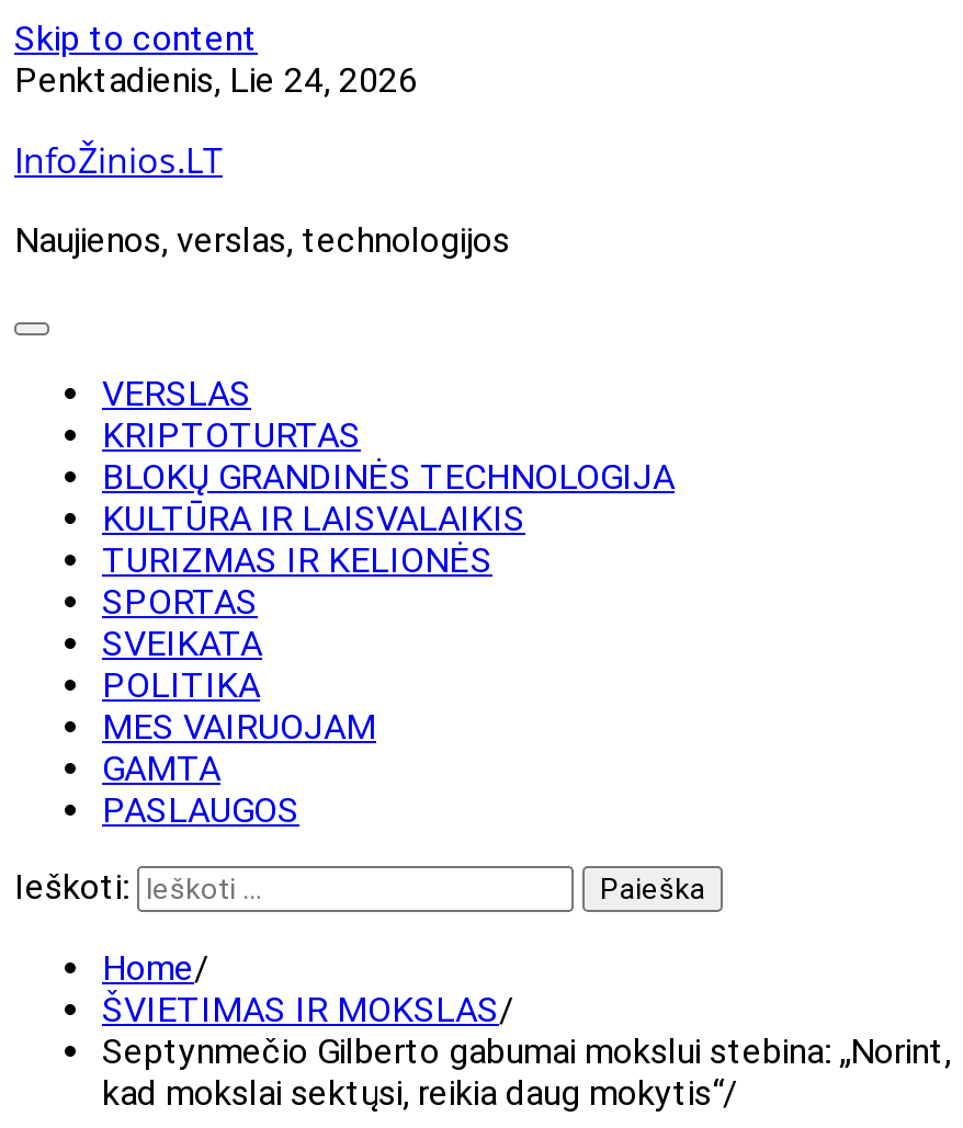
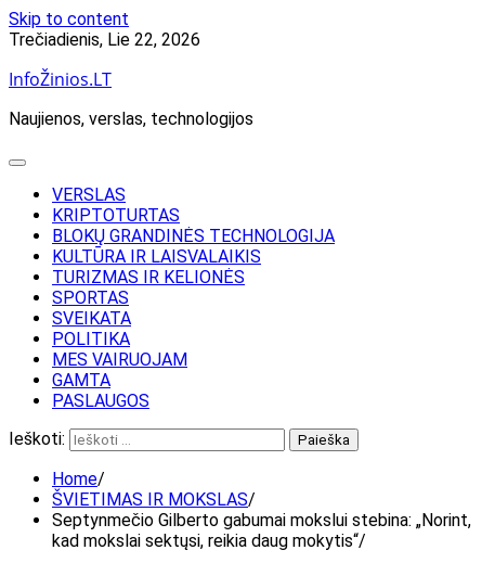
- Penktadienis, Lie 24, 2026
+ Trečiadienis, Lie 22, 2026
